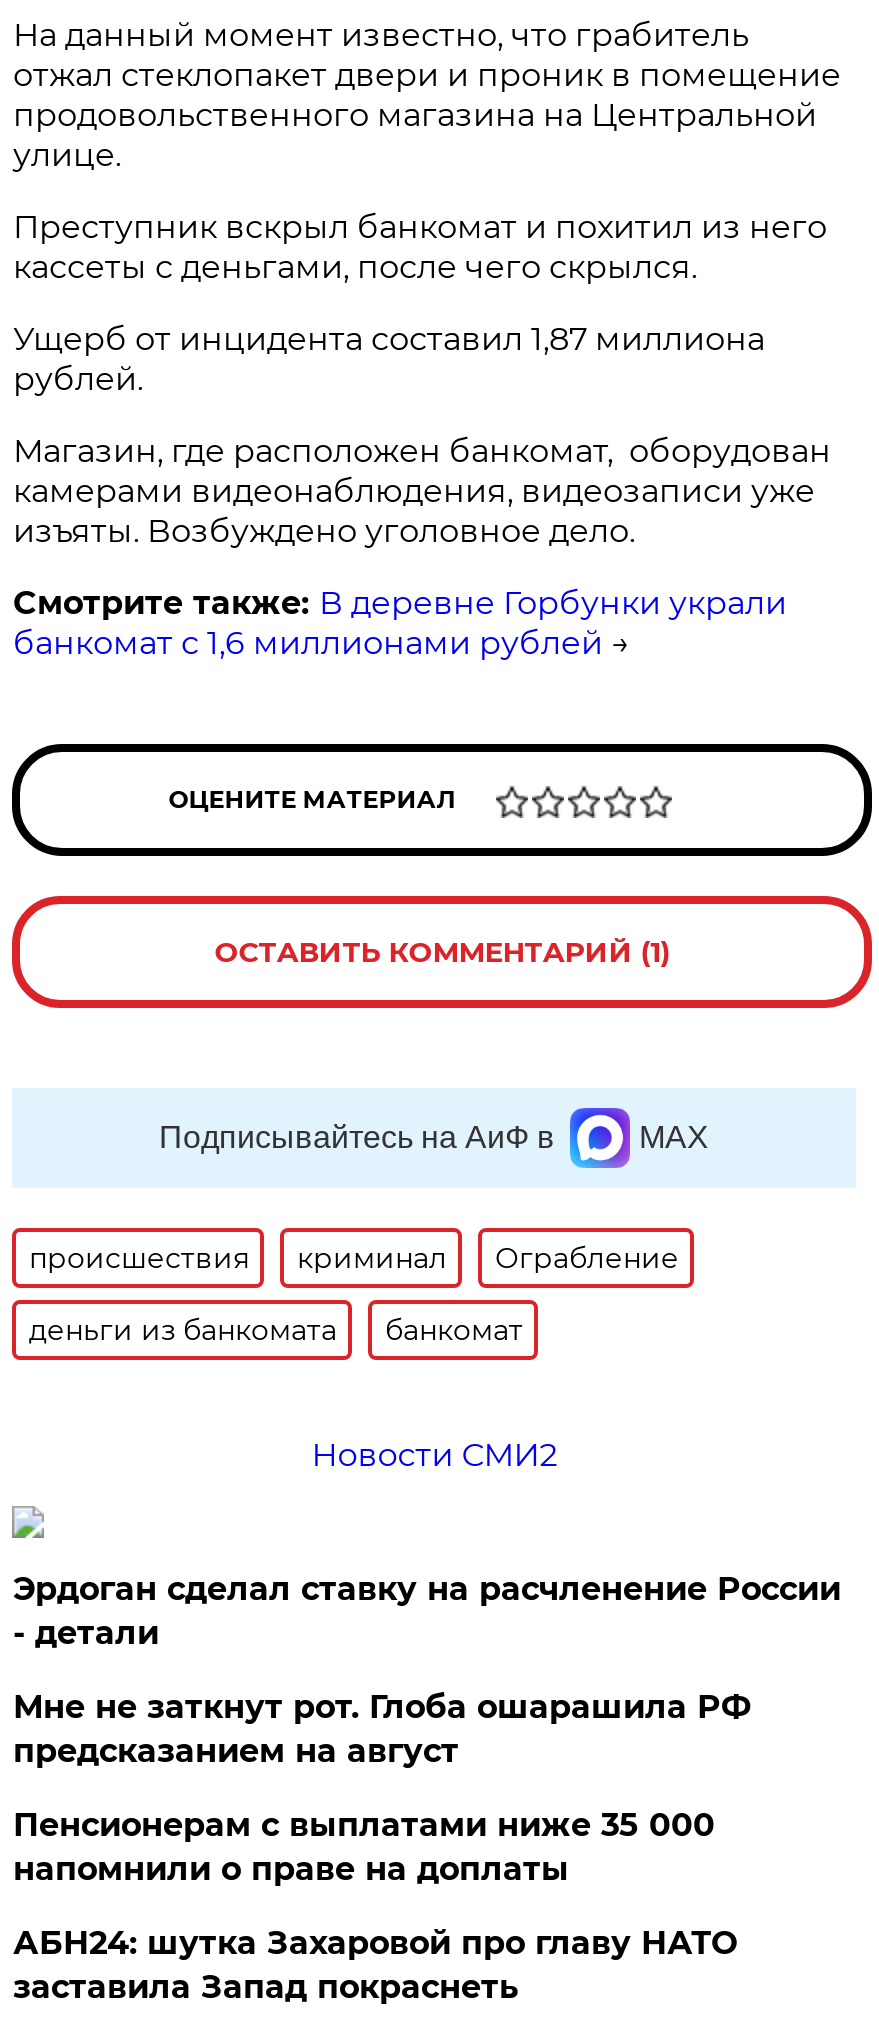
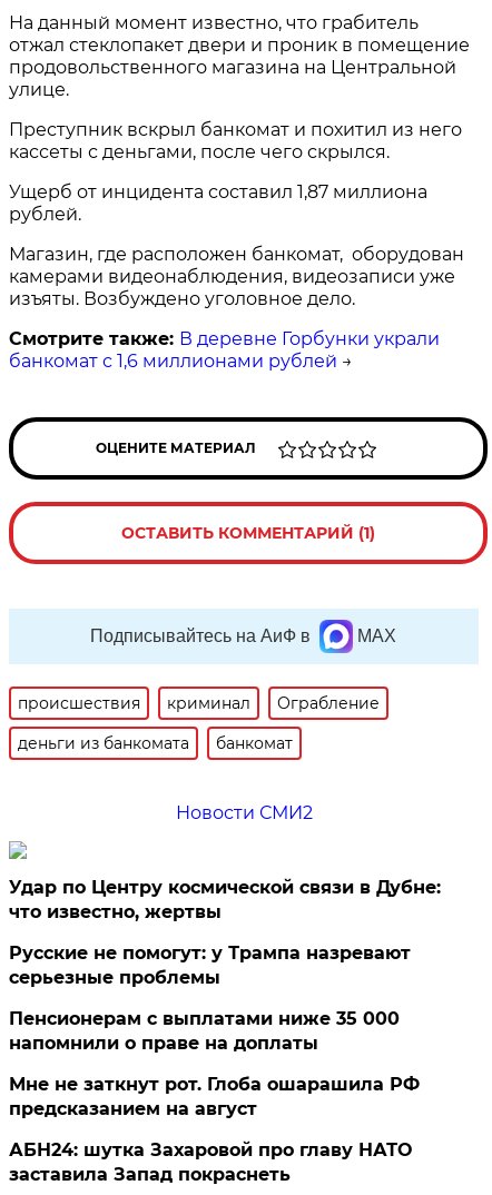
+ Русские не помогут: у Трампа назревают
+ серьезные проблемы

- Эрдоган сделал ставку на расчленение России
- - детали
+ Удар по Центру космической связи в Дубне:
+ что известно, жертвы

moved down: Мне не заткнут рот. Глоба ошарашила РФ | предсказанием на август
